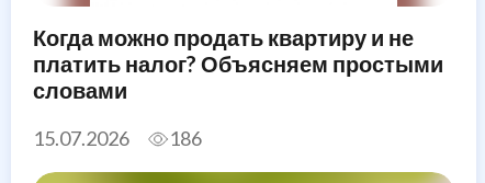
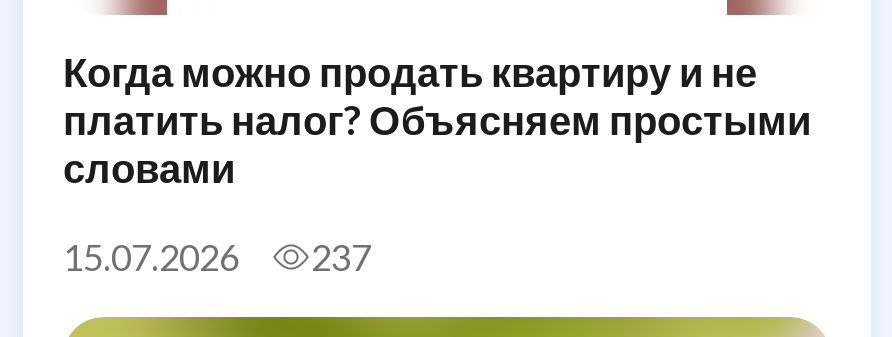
- 15.07.2026 186
+ 15.07.2026 237
